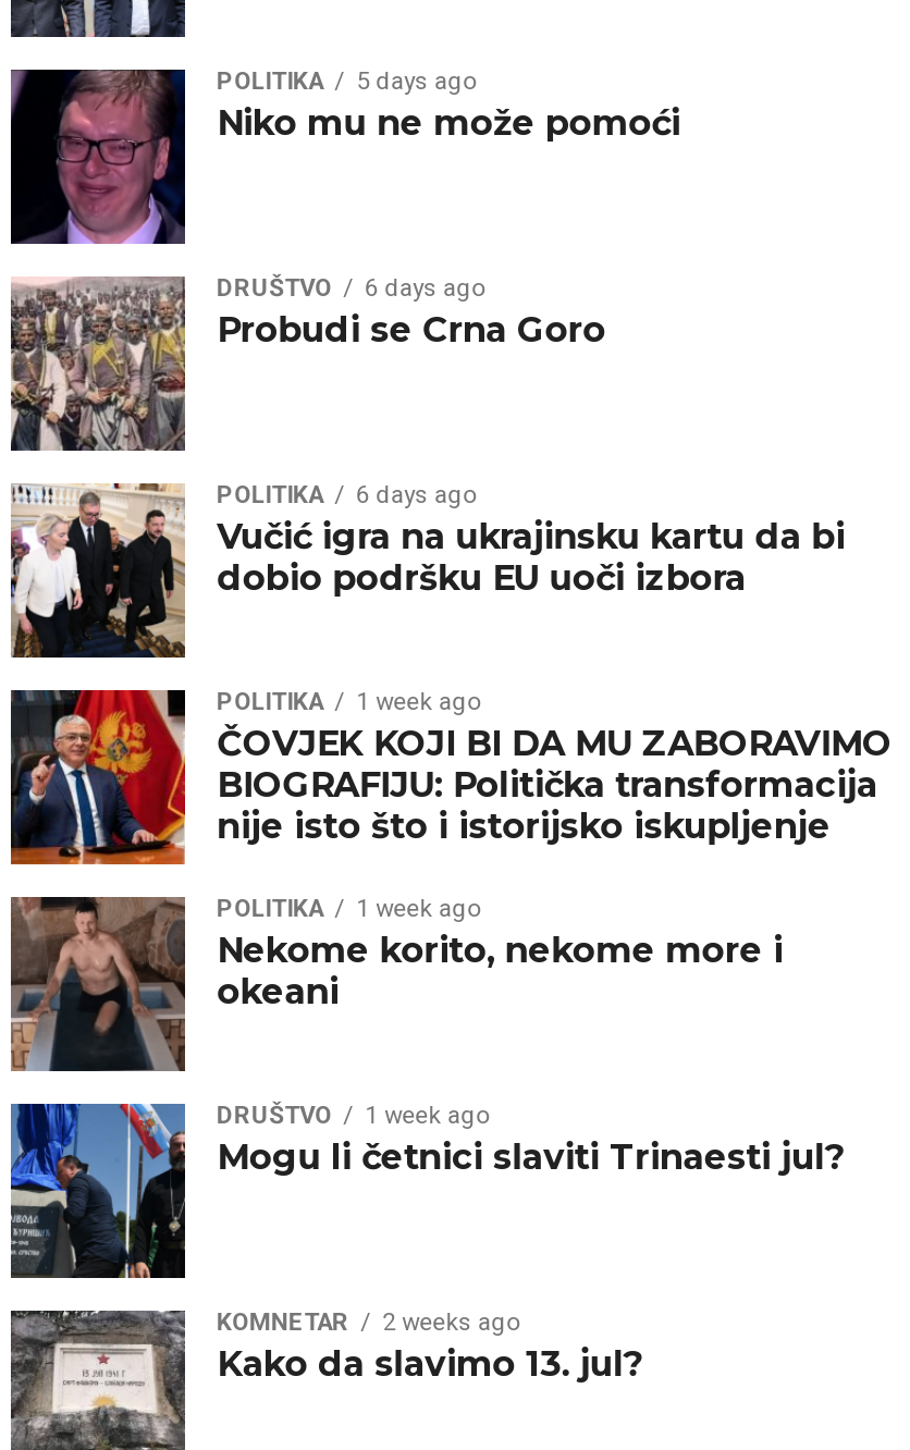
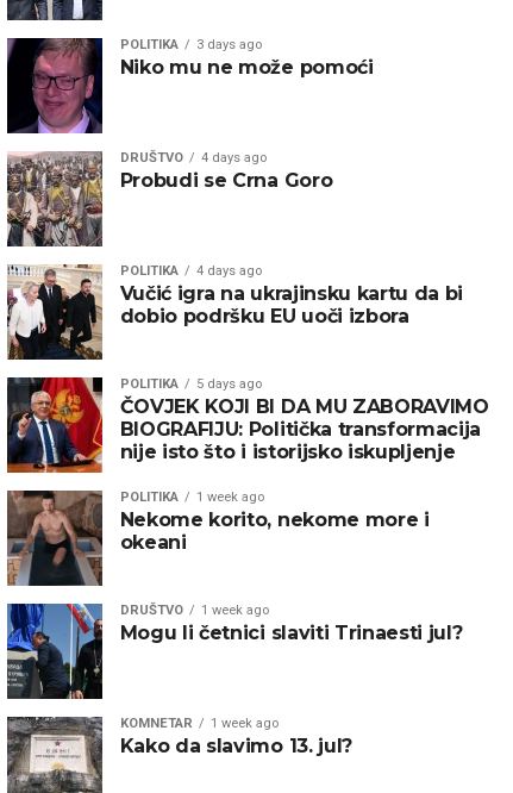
- POLITIKA 5 days ago
+ POLITIKA 3 days ago

- DRUŠTVO 6 days ago
+ DRUŠTVO 4 days ago

- POLITIKA 6 days ago
+ POLITIKA 4 days ago

- POLITIKA 1 week ago
+ POLITIKA 5 days ago

- KOMNETAR 2 weeks ago
+ KOMNETAR 1 week ago
